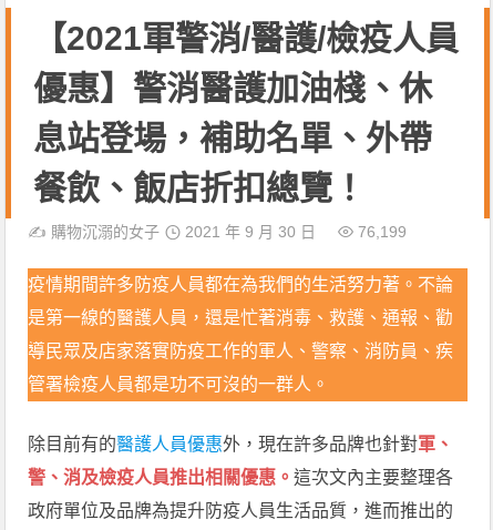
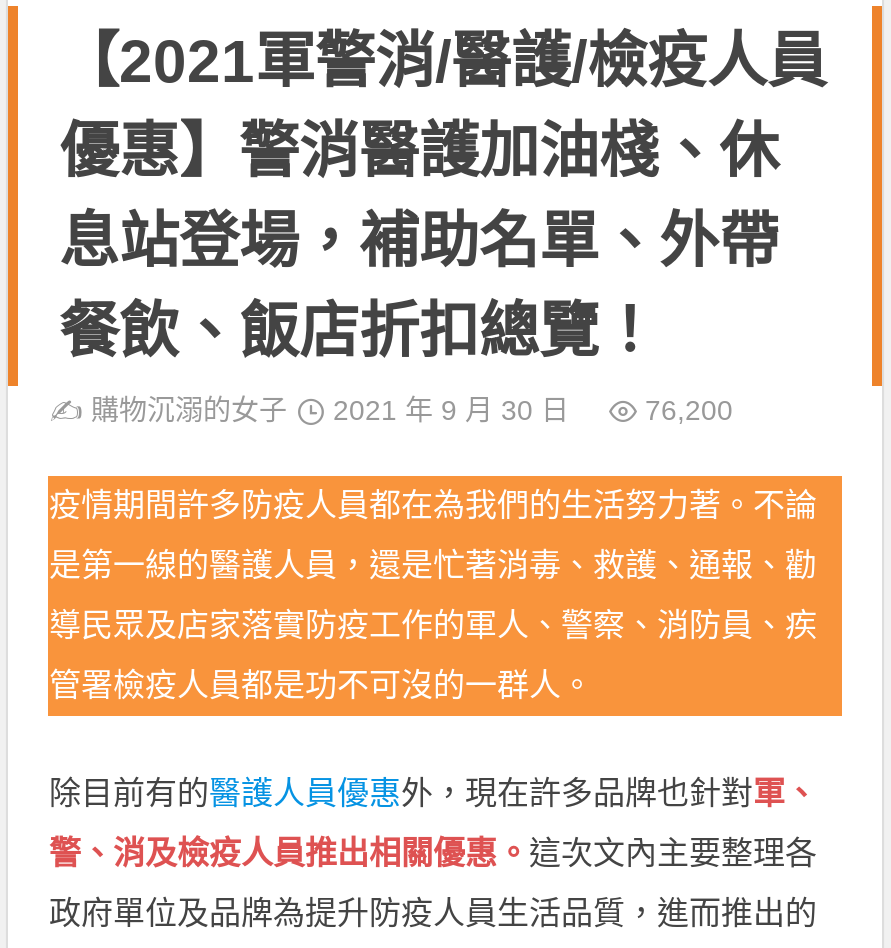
- 76,199
+ 76,200
